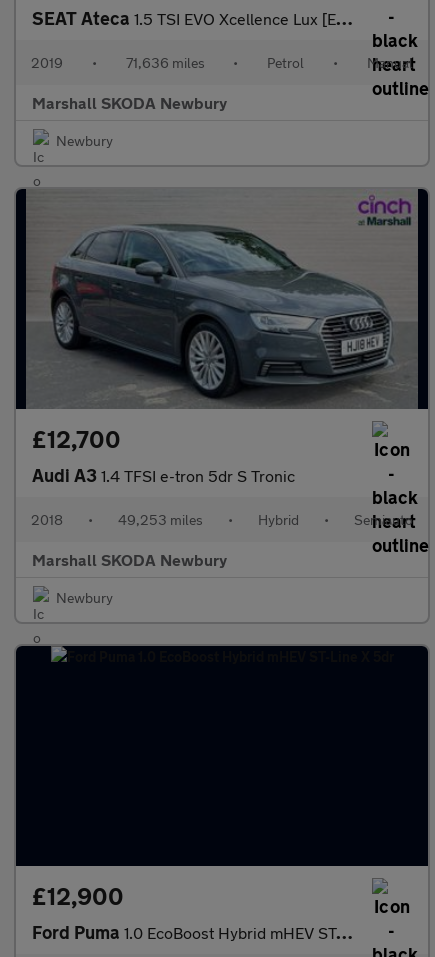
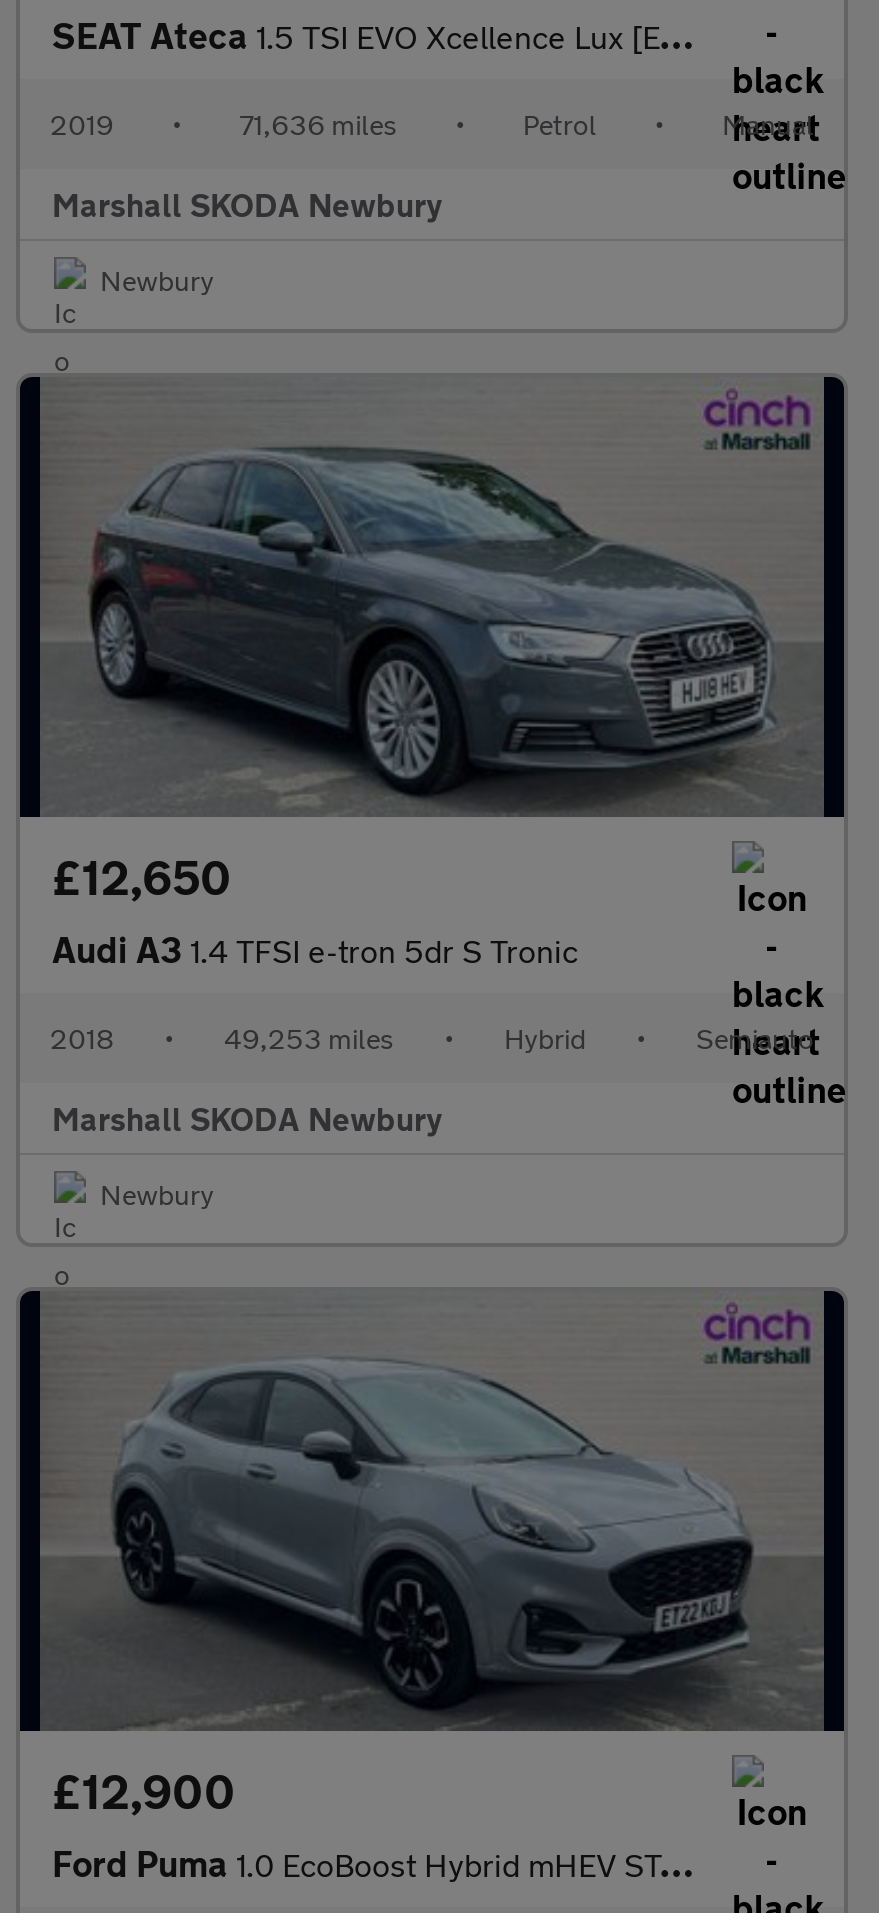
- £12,700
+ £12,650

+ [image]
